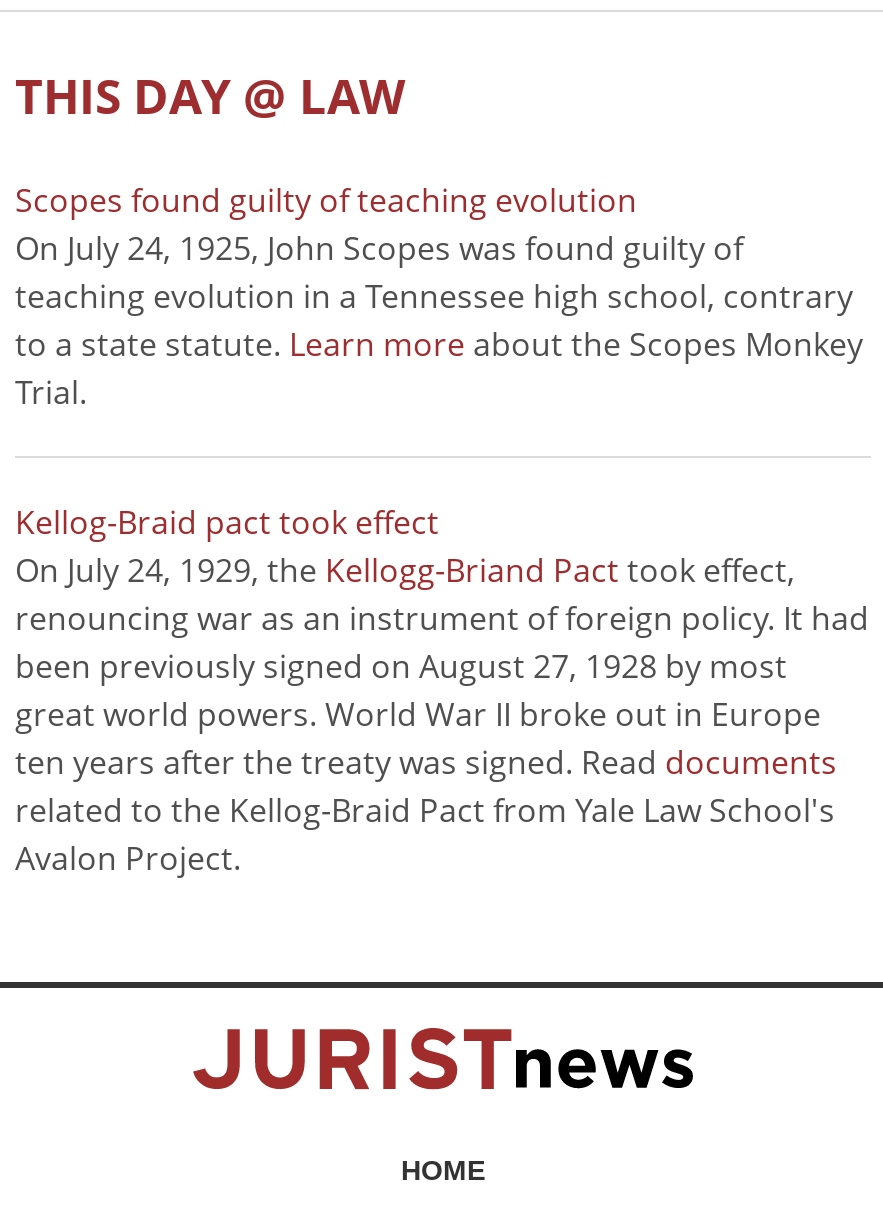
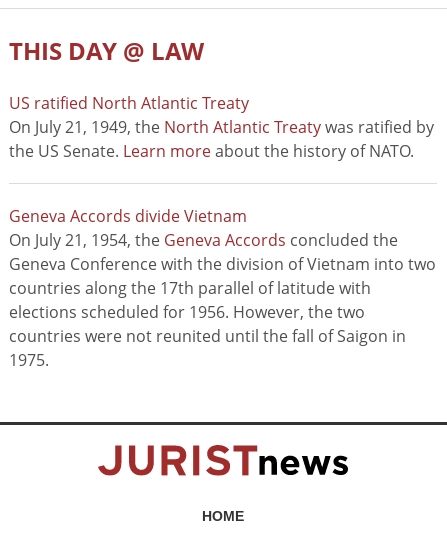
- Scopes found guilty of teaching evolution
- On July 24, 1925, John Scopes was found guilty of
- teaching evolution in a Tennessee high school, contrary
- to a state statute. Learn more about the Scopes Monkey
- Trial.
+ US ratified North Atlantic Treaty
+ On July 21, 1949, the North Atlantic Treaty was ratified by
+ the US Senate. Learn more about the history of NATO.

- Kellog-Braid pact took effect
- On July 24, 1929, the Kellogg-Briand Pact took effect,
- renouncing war as an instrument of foreign policy. It had
- been previously signed on August 27, 1928 by most
- great world powers. World War II broke out in Europe
- ten years after the treaty was signed. Read documents
- related to the Kellog-Braid Pact from Yale Law School's
- Avalon Project.
+ Geneva Accords divide Vietnam
+ On July 21, 1954, the Geneva Accords concluded the
+ Geneva Conference with the division of Vietnam into two
+ countries along the 17th parallel of latitude with
+ elections scheduled for 1956. However, the two
+ countries were not reunited until the fall of Saigon in
+ 1975.
